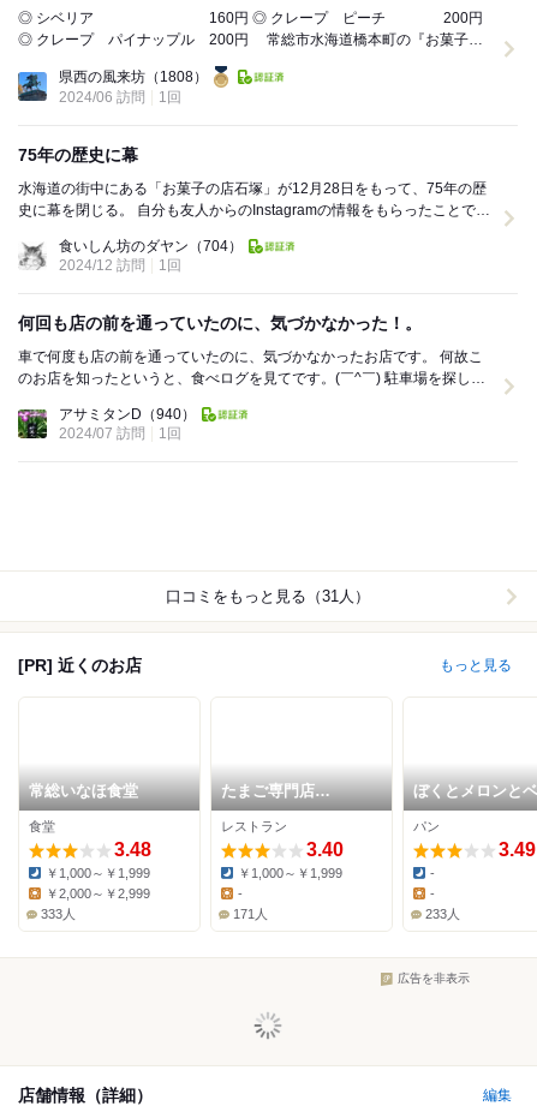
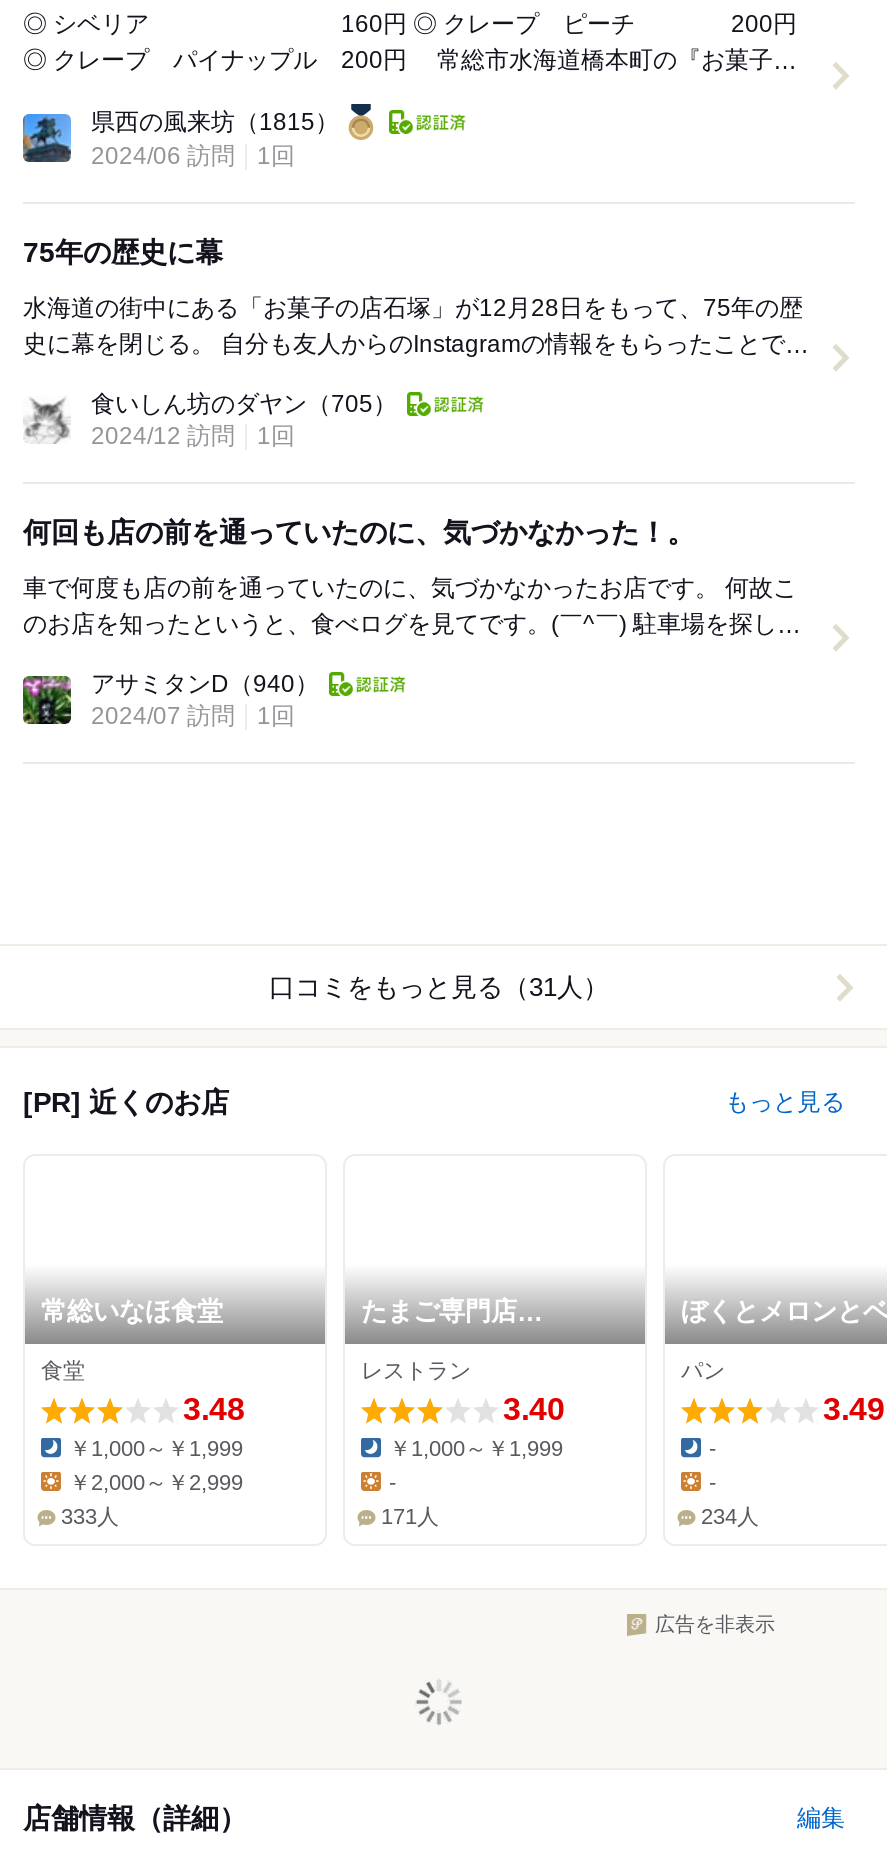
- 県西の風来坊（1808）
+ 県西の風来坊（1815）

- 食いしん坊のダヤン（704）
+ 食いしん坊のダヤン（705）

- 233人
+ 234人
